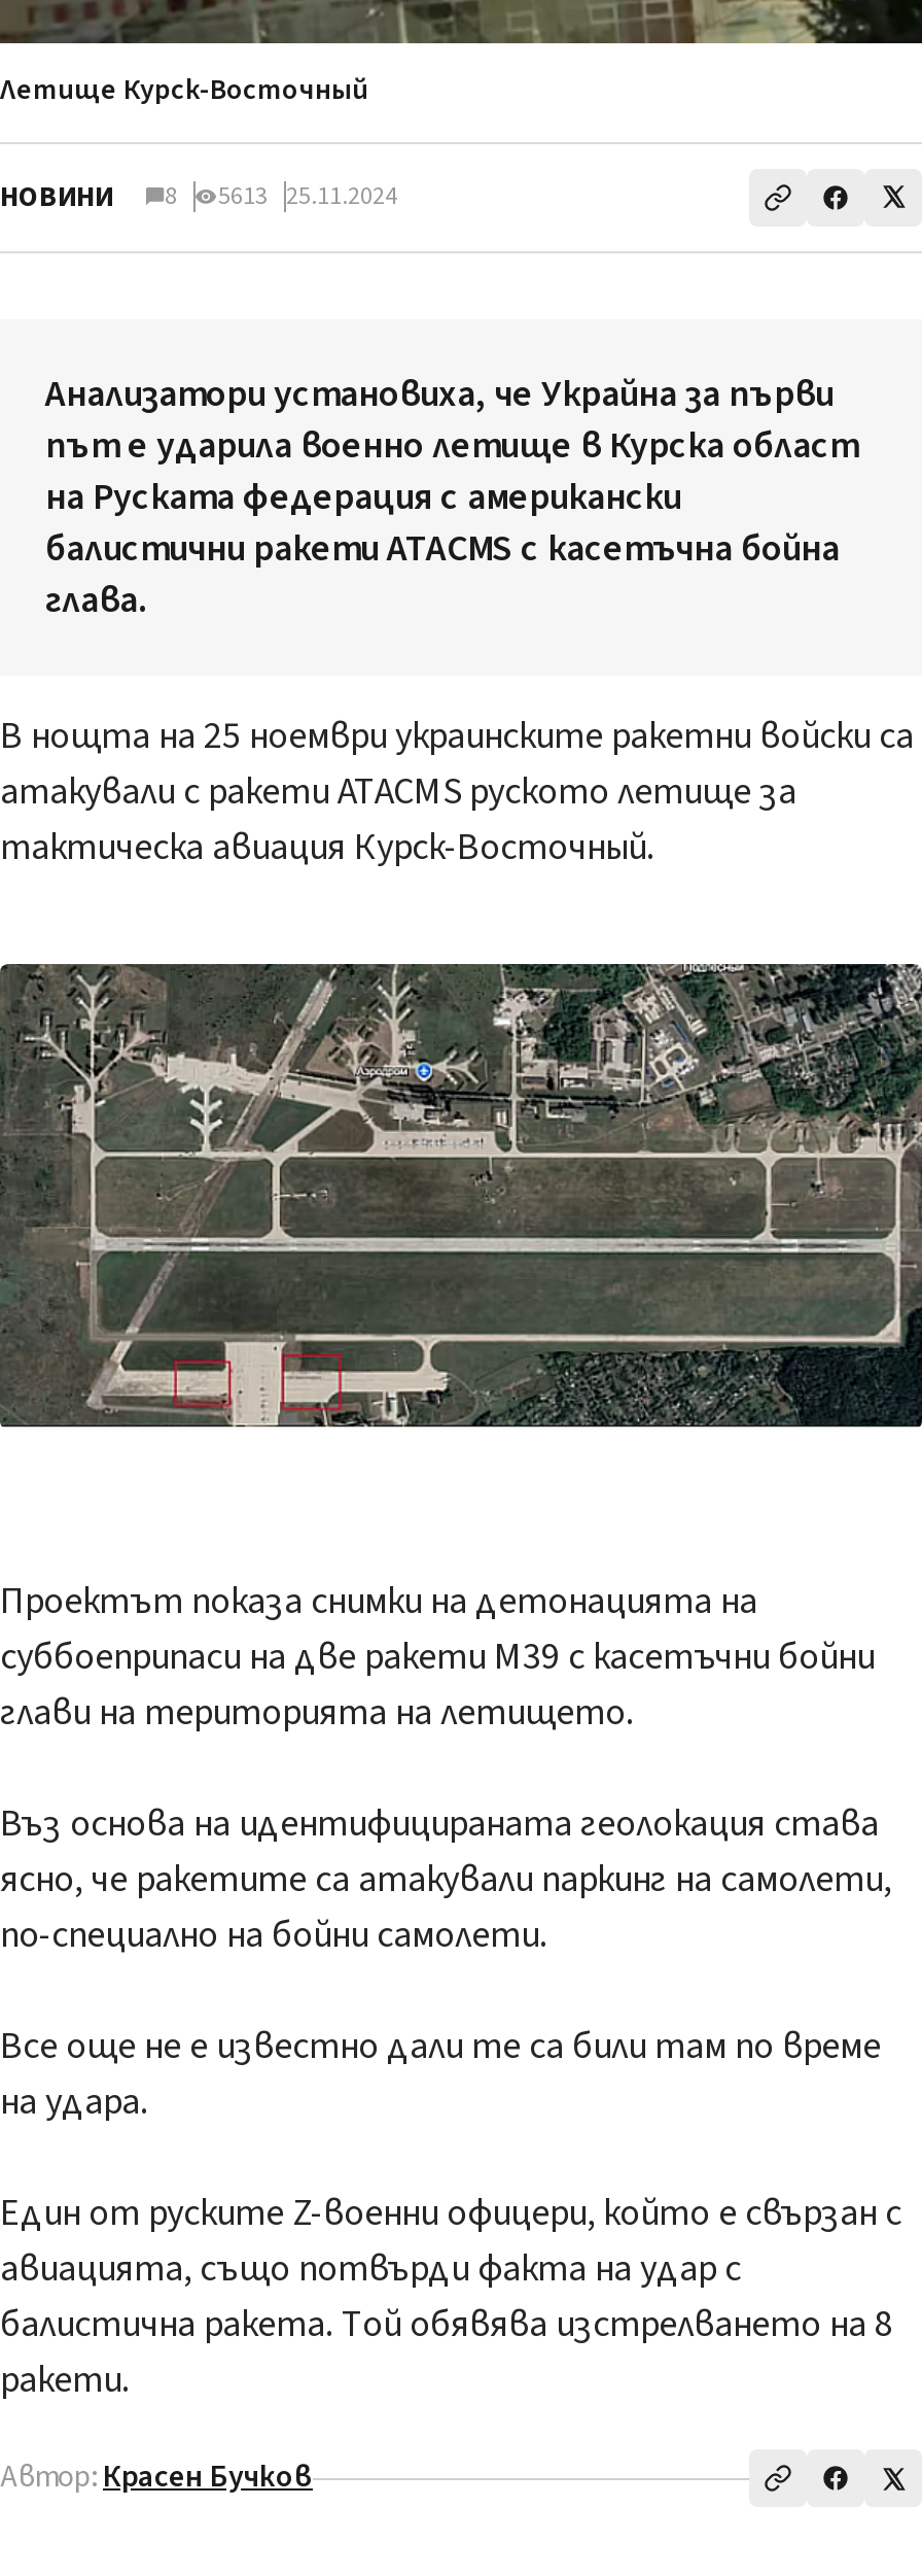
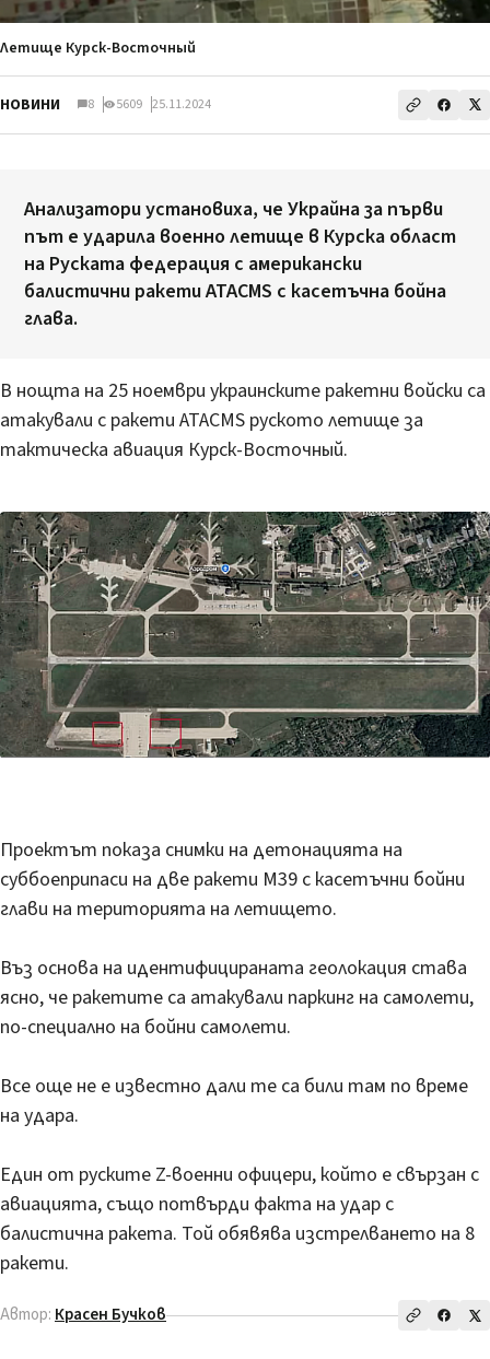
- НОВИНИ 8 5613 25.11.2024
+ НОВИНИ 8 5609 25.11.2024
